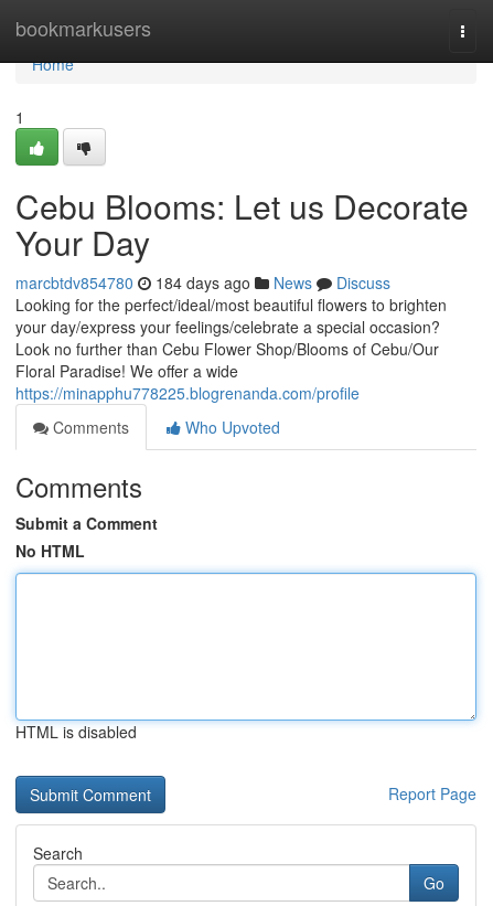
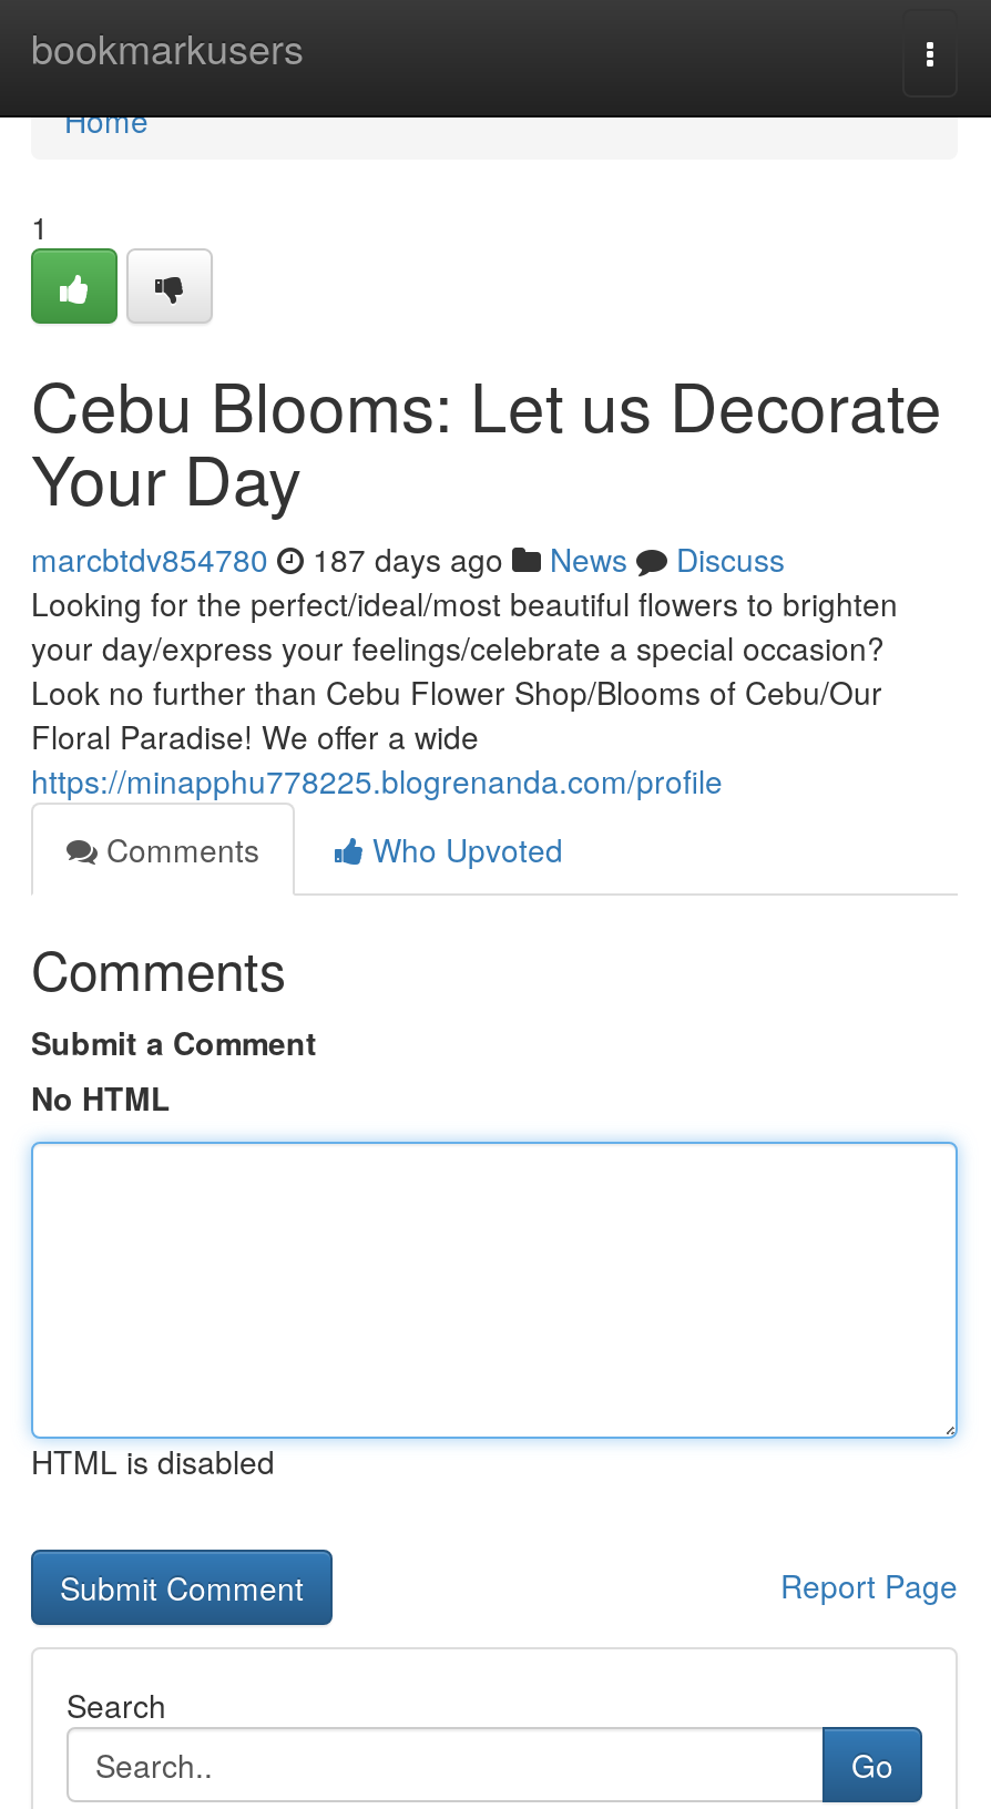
- marcbtdv854780 184 days ago News Discuss
+ marcbtdv854780 187 days ago News Discuss
